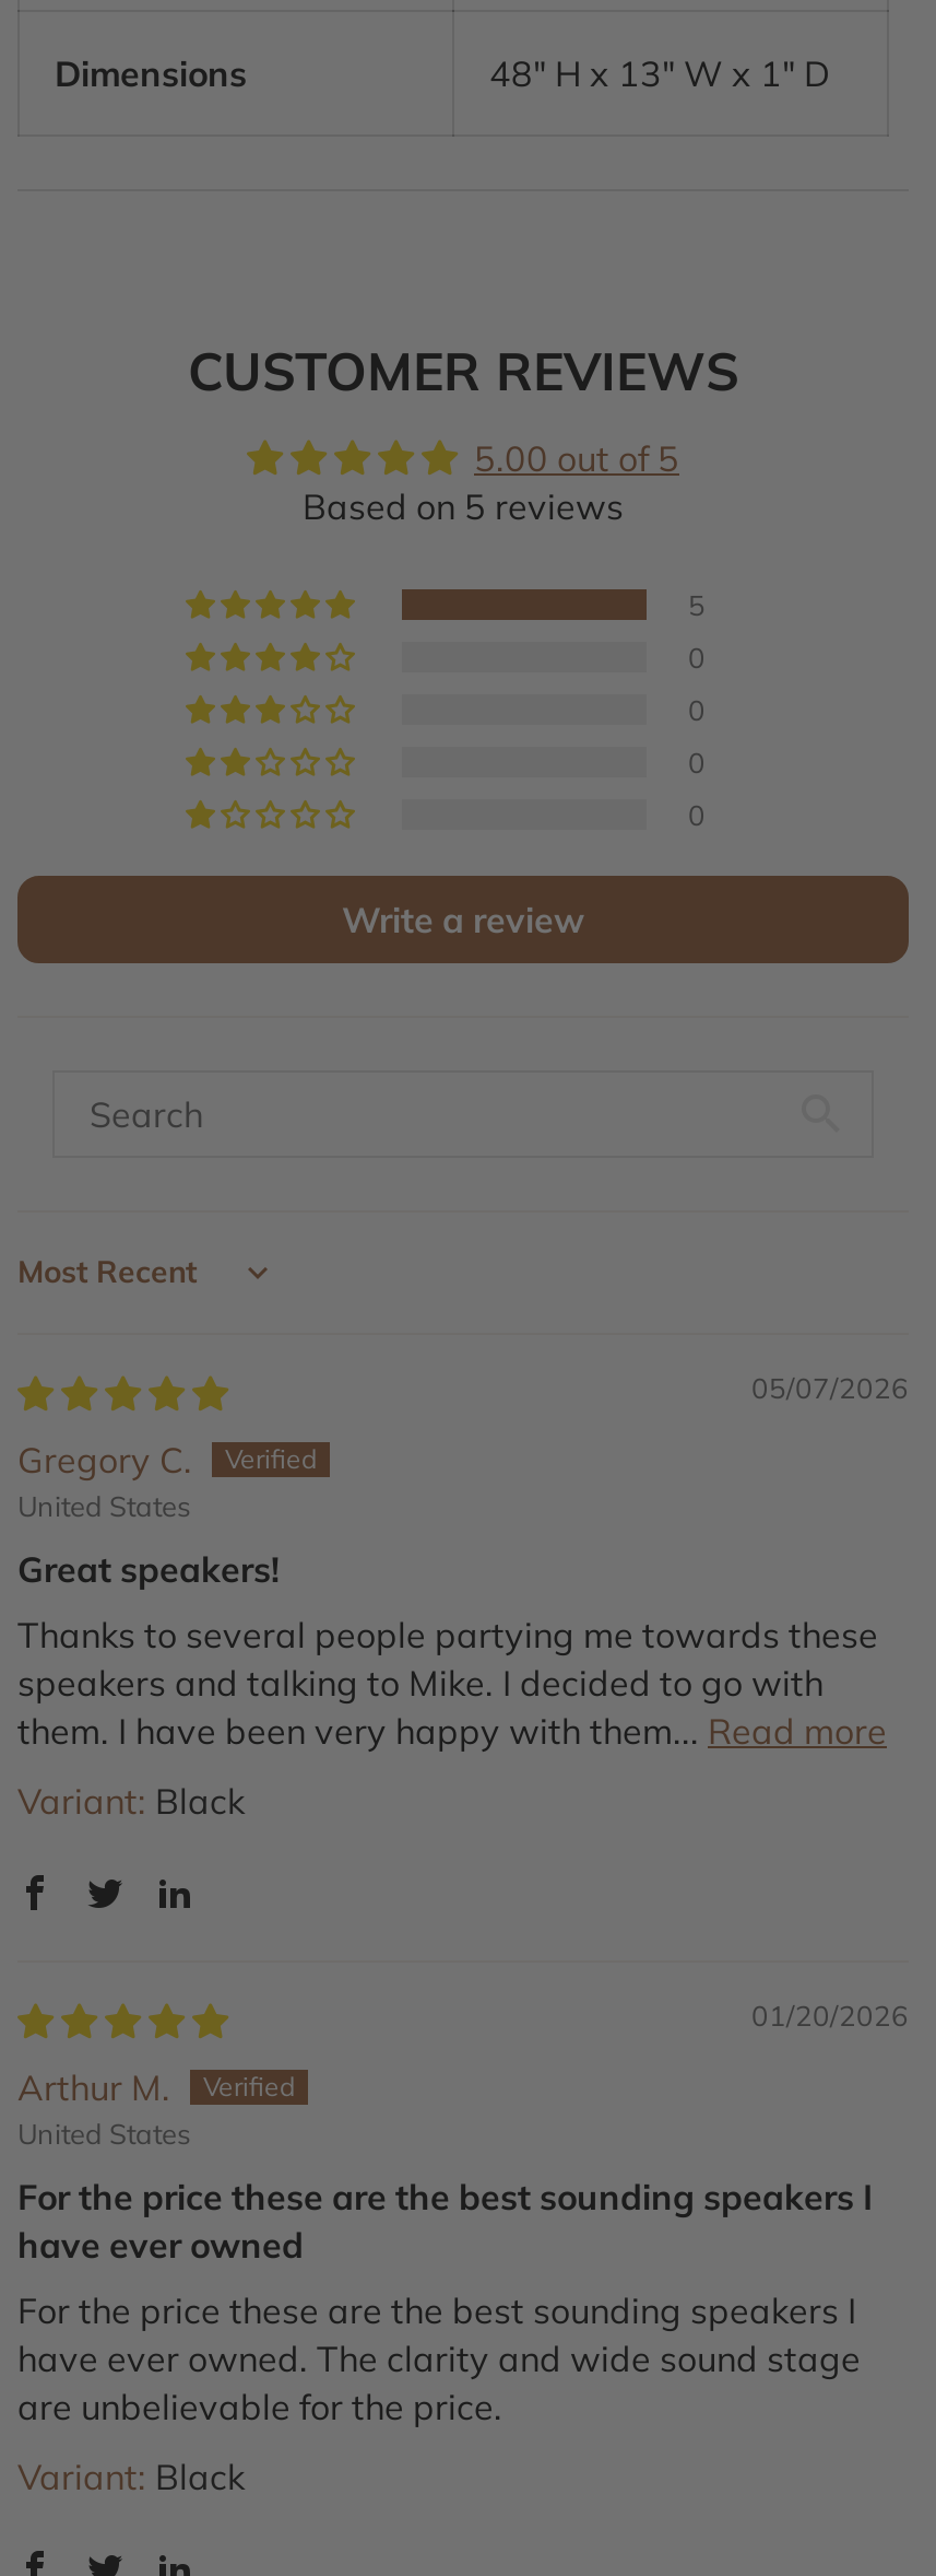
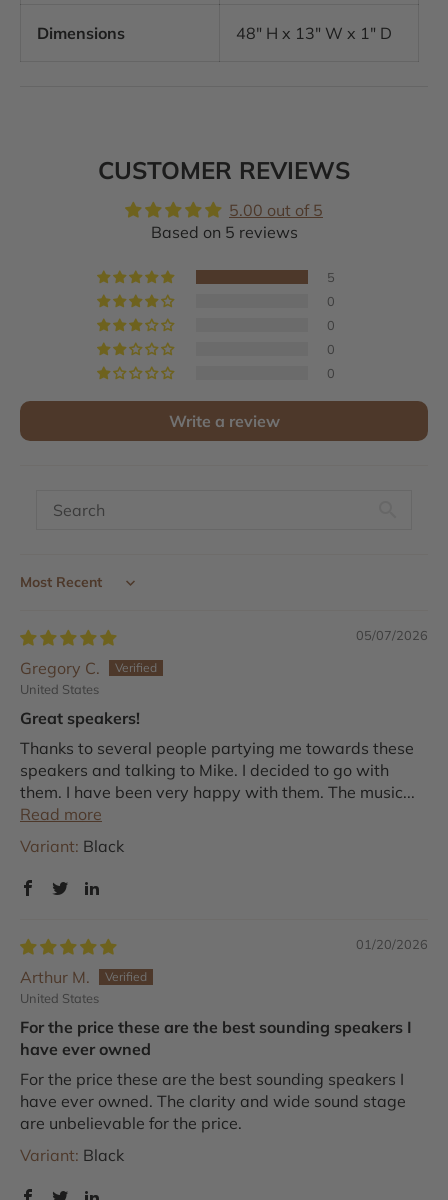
- them. I have been very happy with them... Read more
+ them. I have been very happy with them. The music...
+ Read more
